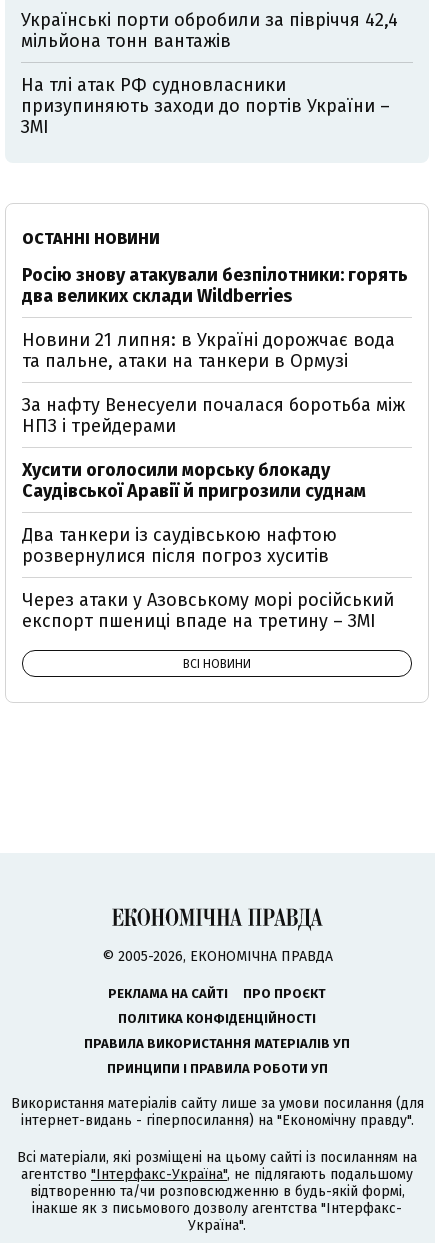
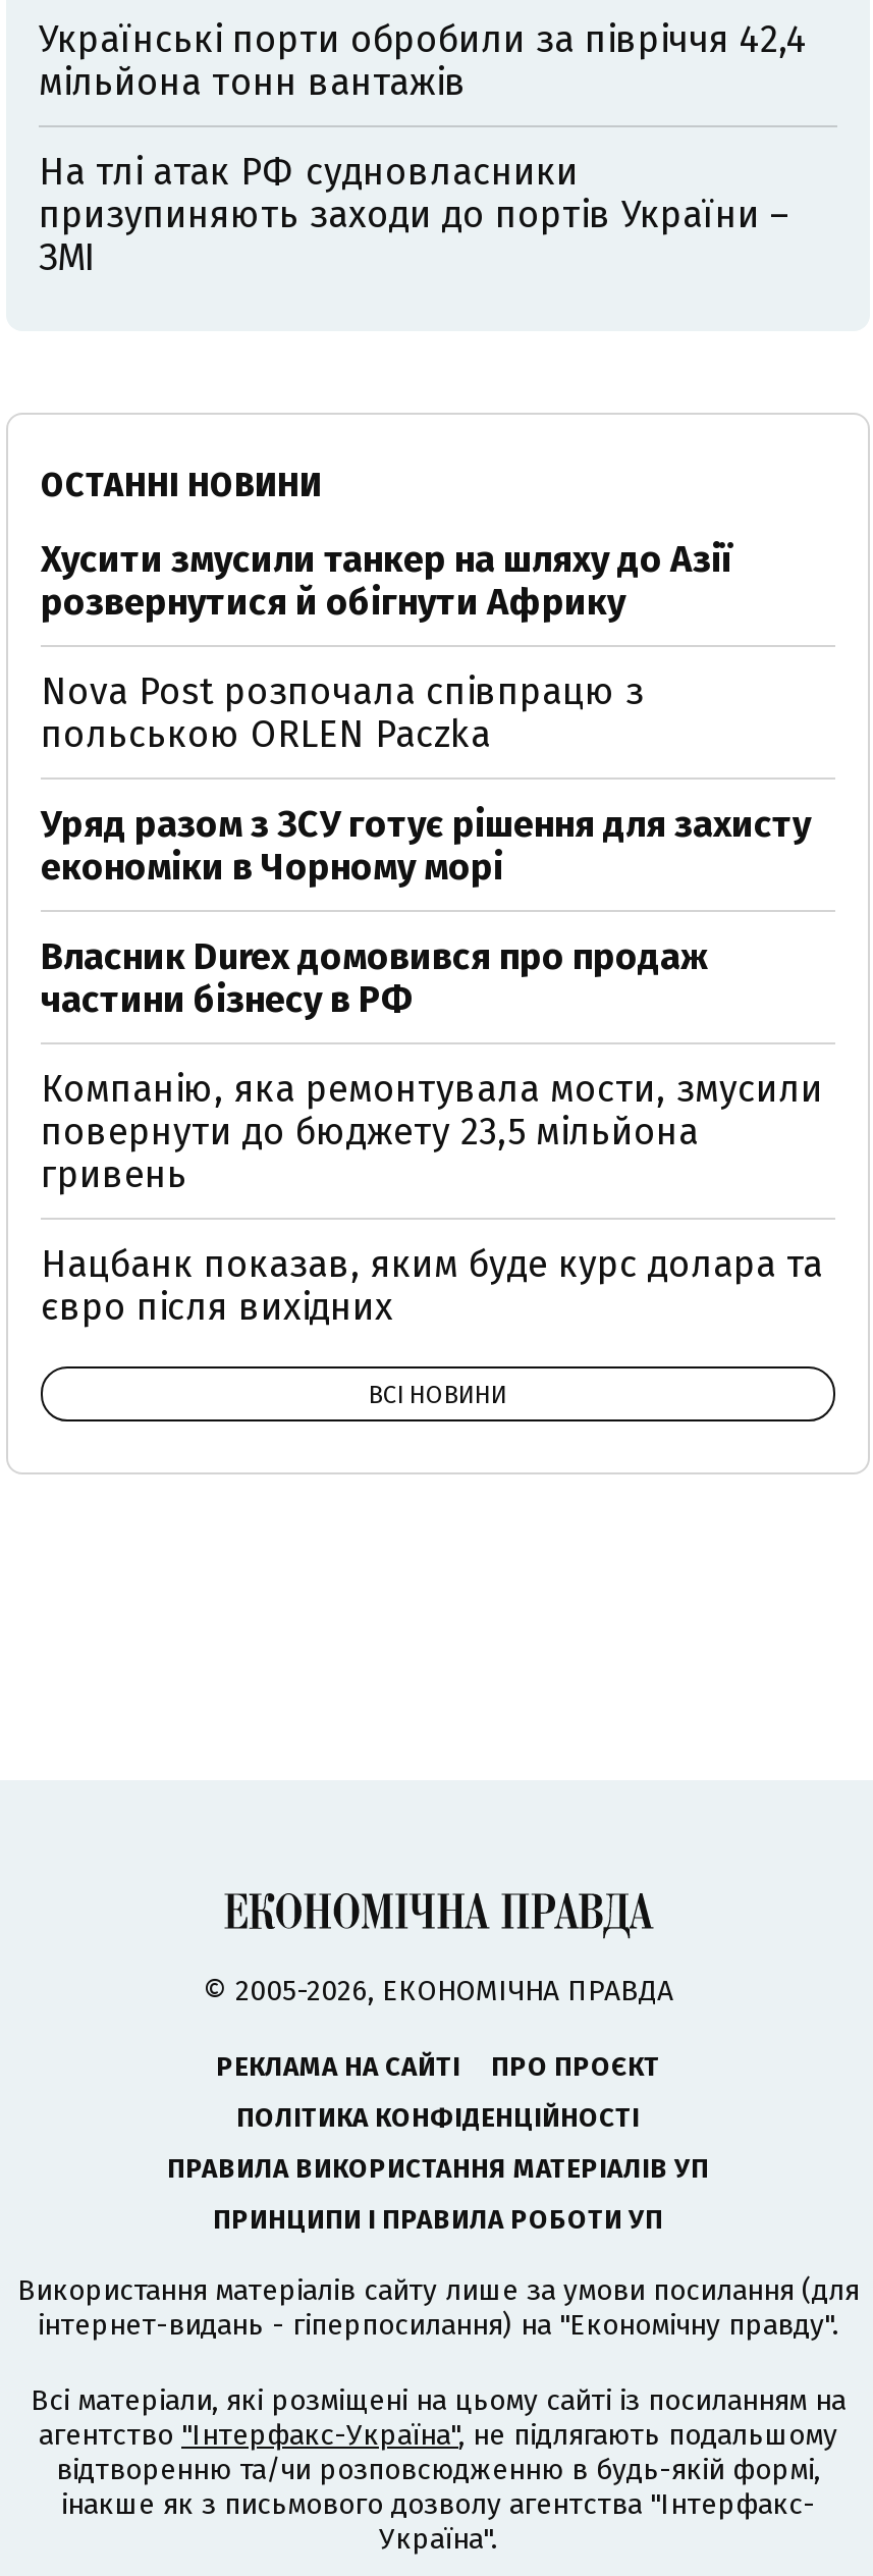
- Росію знову атакували безпілотники: горять
- два великих склади Wildberries
+ Хусити змусили танкер на шляху до Азії
+ розвернутися й обігнути Африку

- Новини 21 липня: в Україні дорожчає вода
- та пальне, атаки на танкери в Ормузі
+ Nova Post розпочала співпрацю з
+ польською ORLEN Paczka

- За нафту Венесуели почалася боротьба між
- НПЗ і трейдерами
+ Уряд разом з ЗСУ готує рішення для захисту
+ економіки в Чорному морі

- Хусити оголосили морську блокаду
- Саудівської Аравії й пригрозили суднам
+ Власник Durex домовився про продаж
+ частини бізнесу в РФ

- Два танкери із саудівською нафтою
- розвернулися після погроз хуситів
+ Компанію, яка ремонтувала мости, змусили
+ повернути до бюджету 23,5 мільйона
+ гривень

- Через атаки у Азовському морі російський
- експорт пшениці впаде на третину – ЗМІ
+ Нацбанк показав, яким буде курс долара та
+ євро після вихідних
